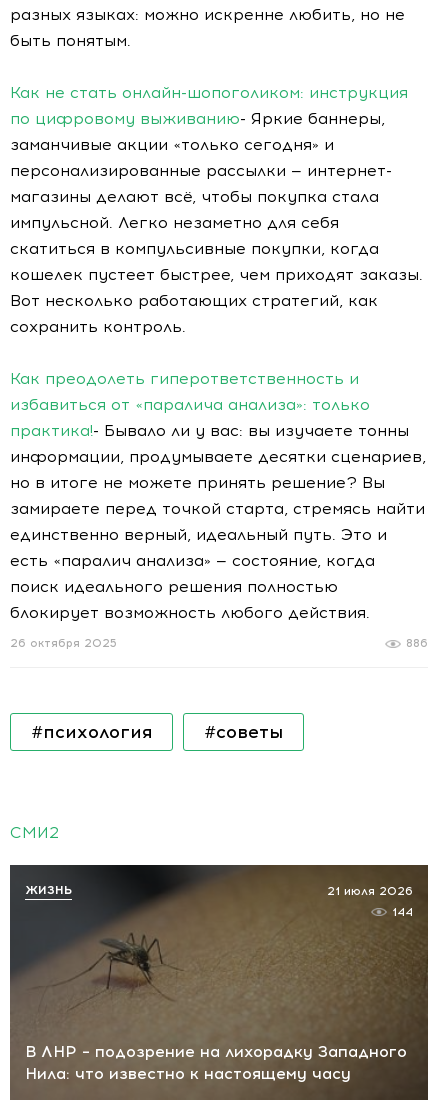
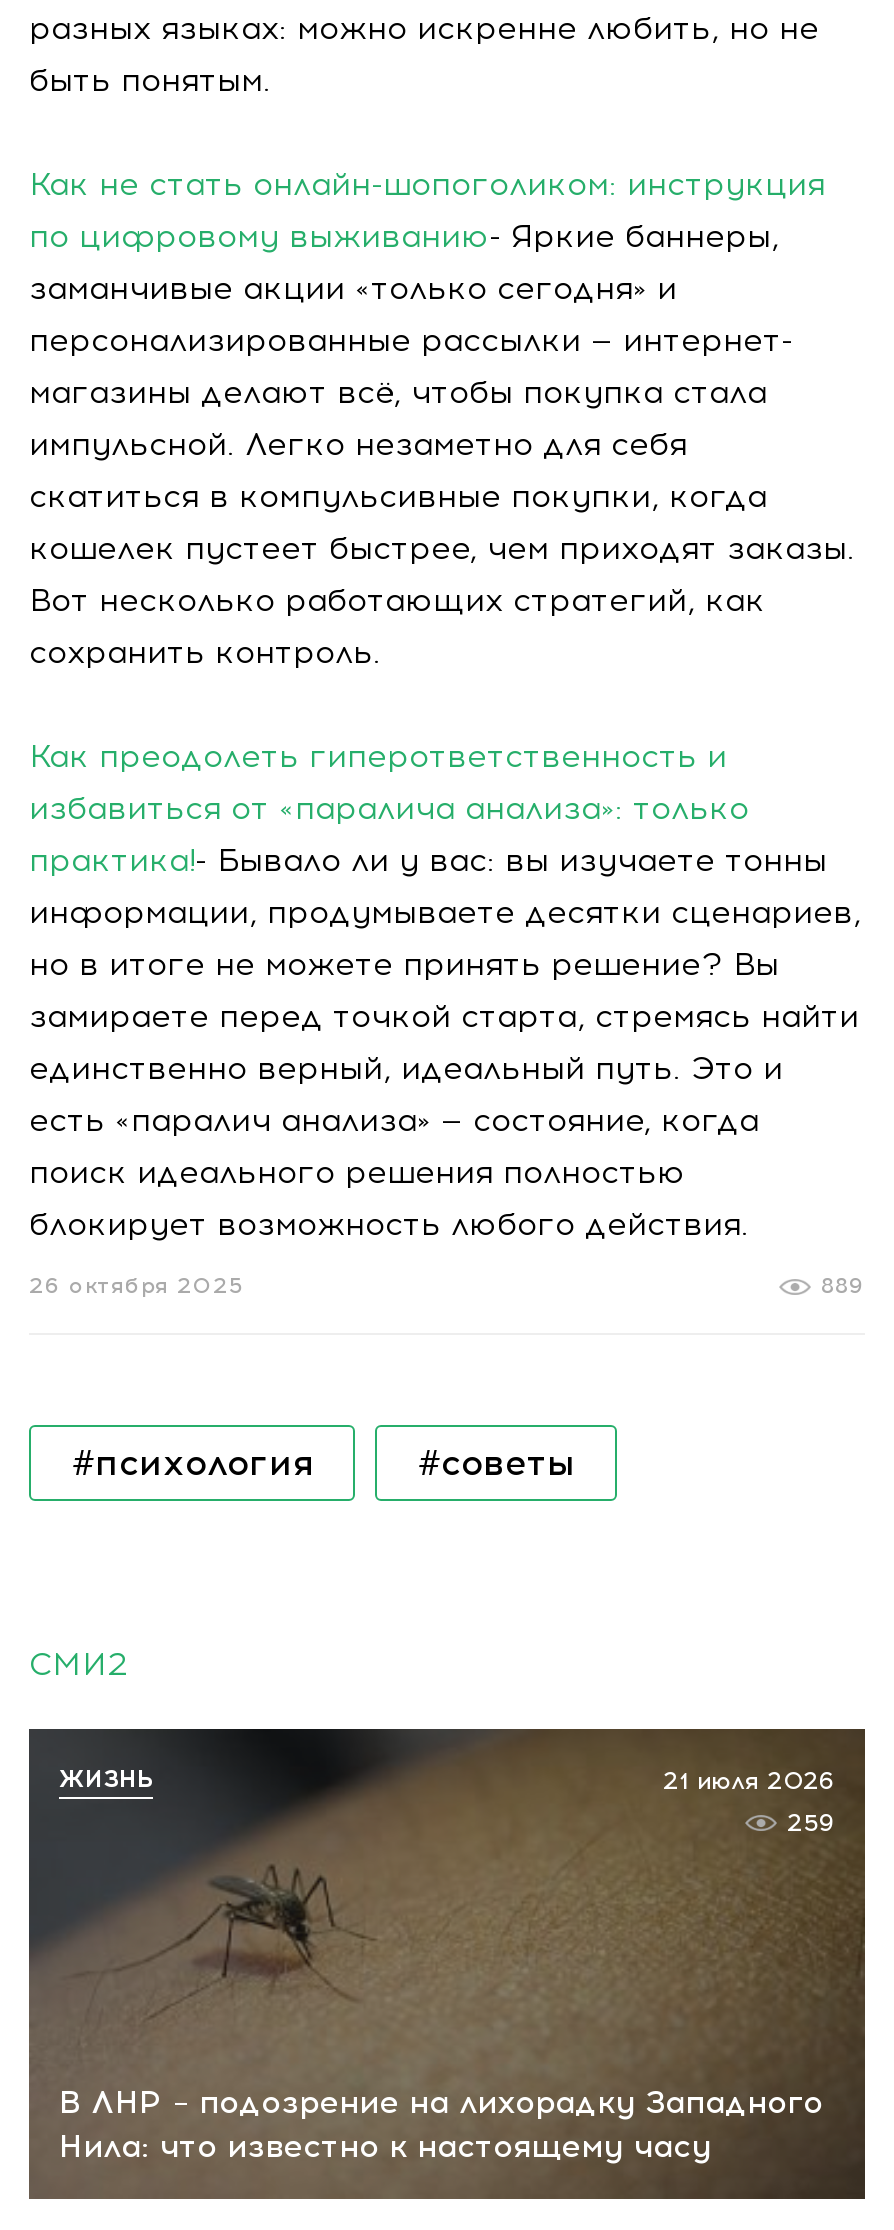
- 886
+ 889

- 144
+ 259
